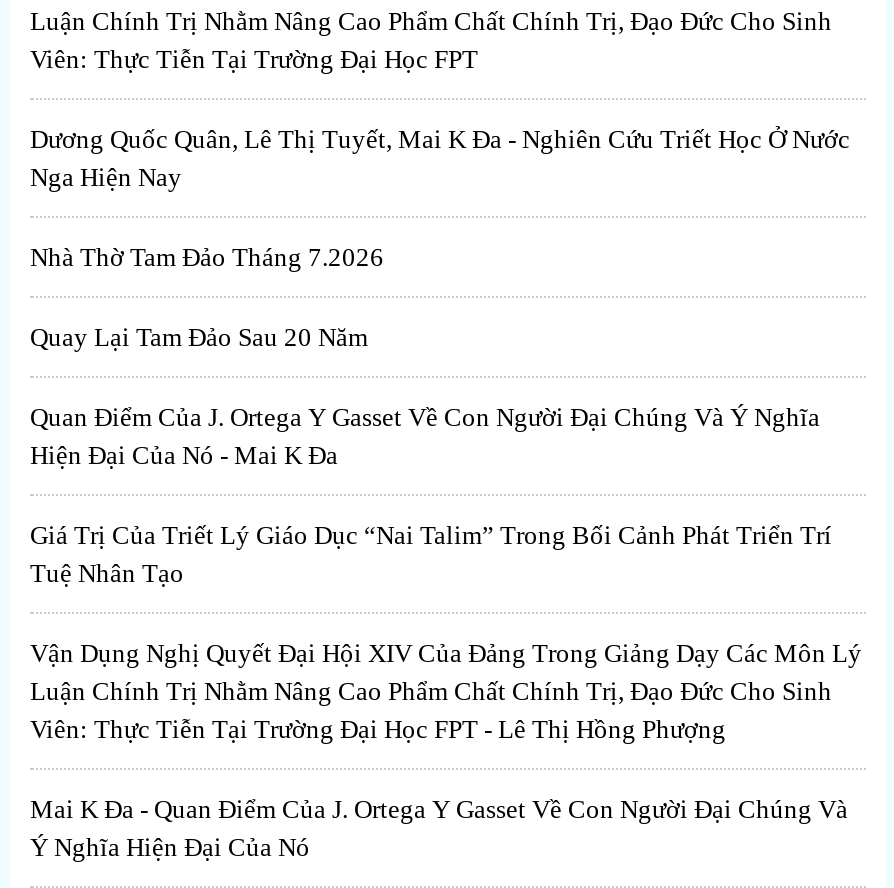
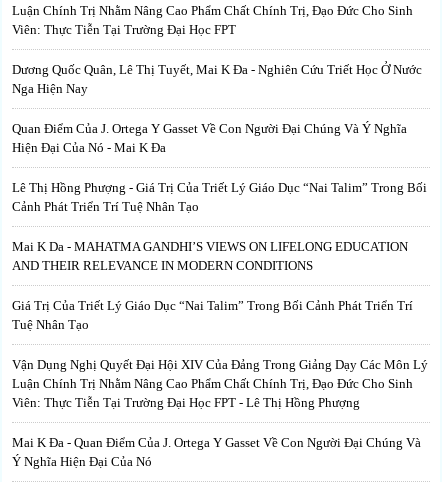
- Nhà Thờ Tam Đảo Tháng 7.2026
- Quay Lại Tam Đảo Sau 20 Năm

moved up: Quan Điểm Của J. Ortega Y Gasset Về Con Người Đại Chúng Và Ý Nghĩa | Hiện Đại Của Nó - Mai K Đa

+ Lê Thị Hồng Phượng - Giá Trị Của Triết Lý Giáo Dục “Nai Talim” Trong Bối
+ Cảnh Phát Triển Trí Tuệ Nhân Tạo
+ Mai K Da - MAHATMA GANDHI’S VIEWS ON LIFELONG EDUCATION
+ AND THEIR RELEVANCE IN MODERN CONDITIONS
